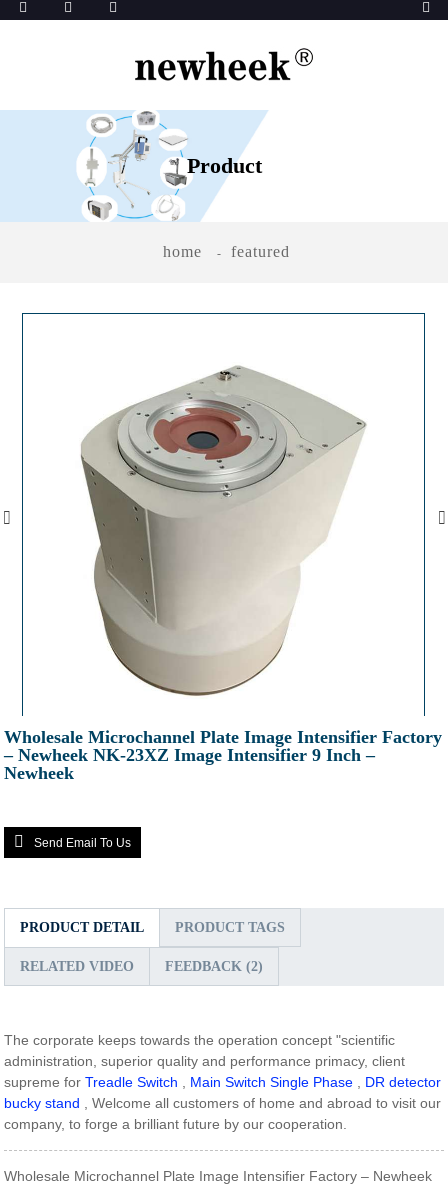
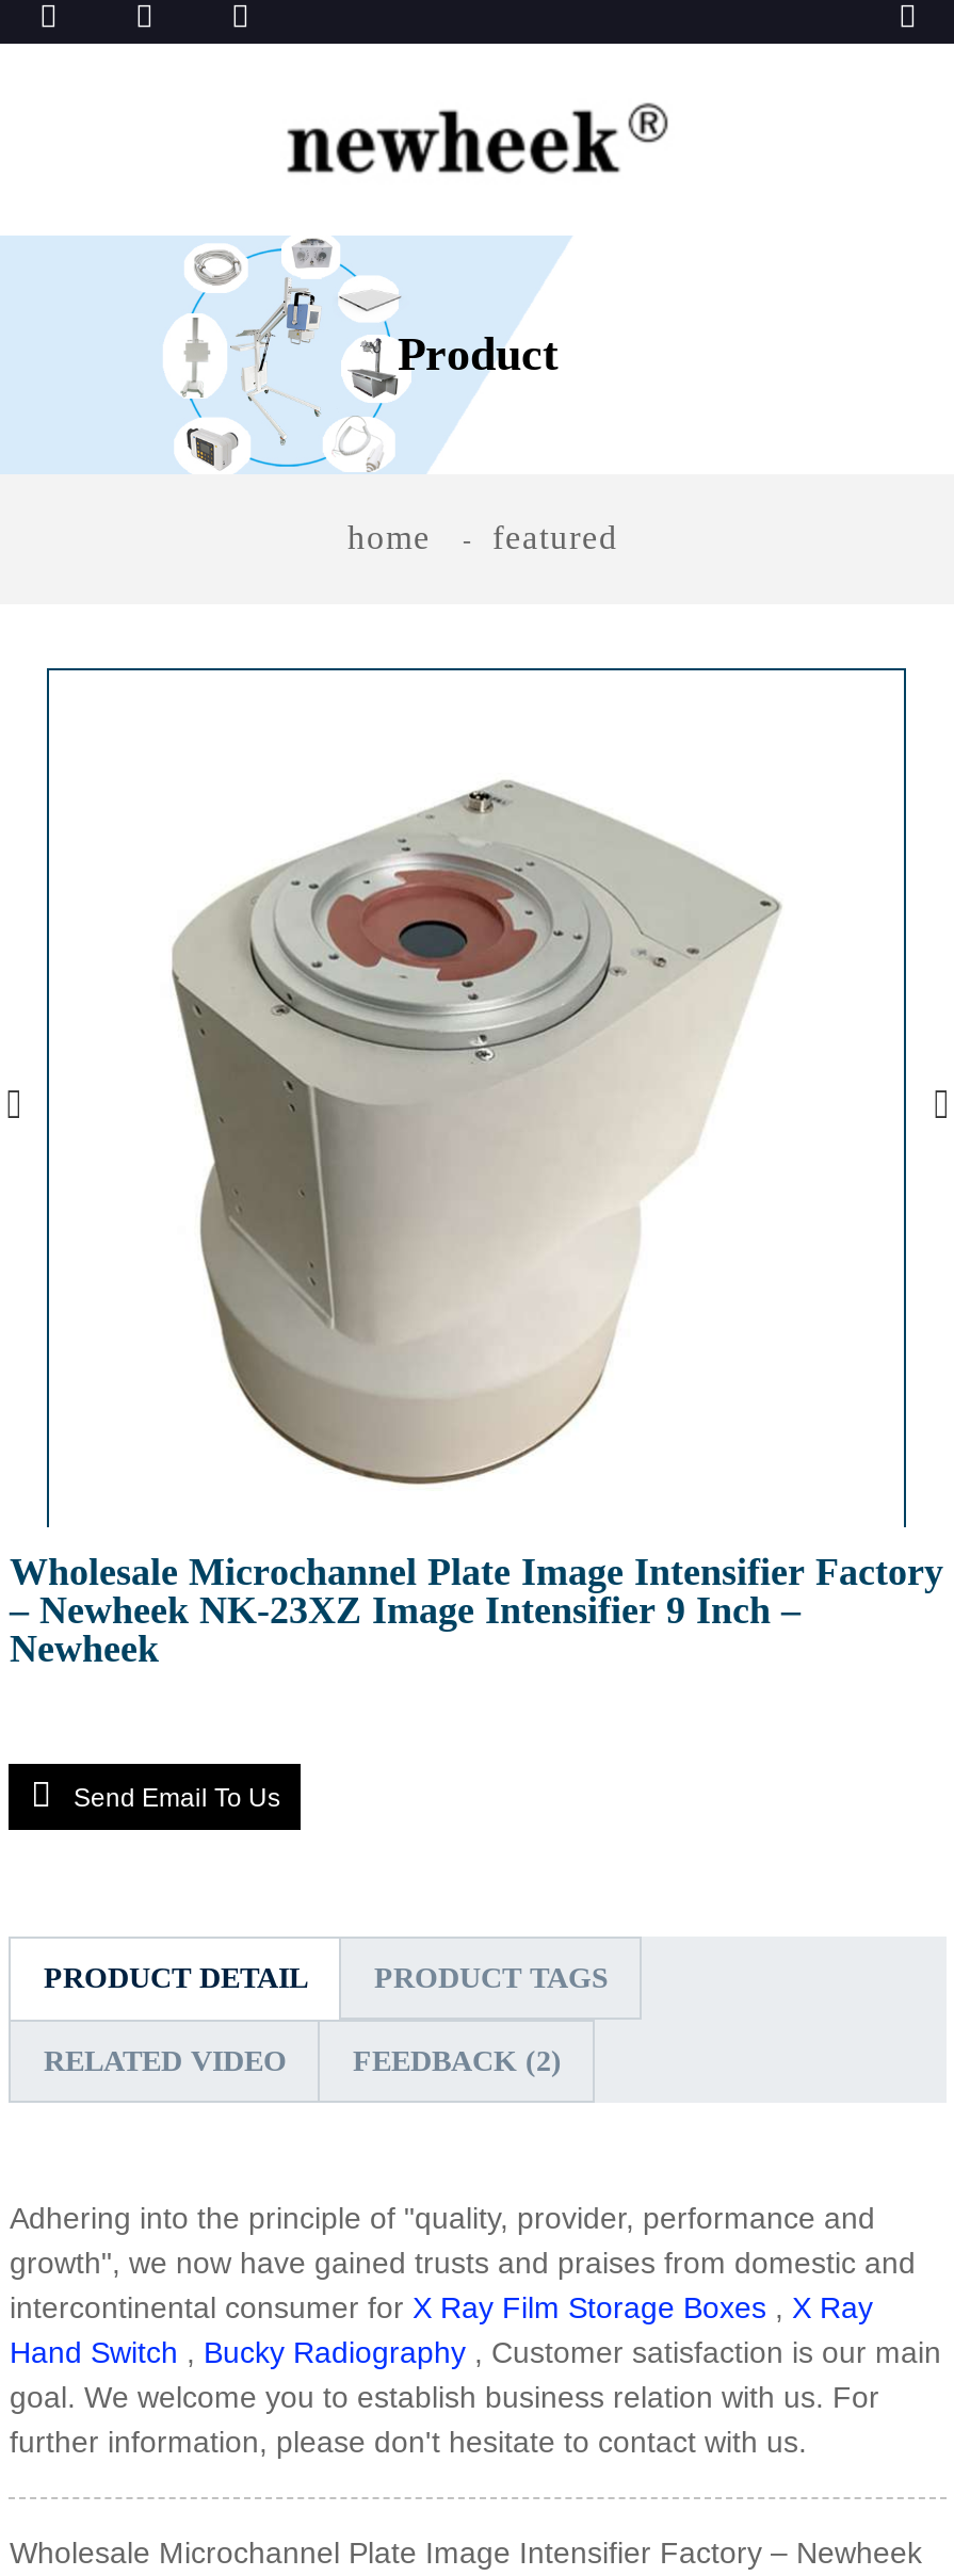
- The corporate keeps towards the operation concept "scientific
- administration, superior quality and performance primacy, client
- supreme for Treadle Switch, Main Switch Single Phase, DR detector
- bucky stand, Welcome all customers of home and abroad to visit our
- company, to forge a brilliant future by our cooperation.
+ Adhering into the principle of "quality, provider, performance and
+ growth", we now have gained trusts and praises from domestic and
+ intercontinental consumer for X Ray Film Storage Boxes, X Ray
+ Hand Switch, Bucky Radiography, Customer satisfaction is our main
+ goal. We welcome you to establish business relation with us. For
+ further information, please don't hesitate to contact with us.
